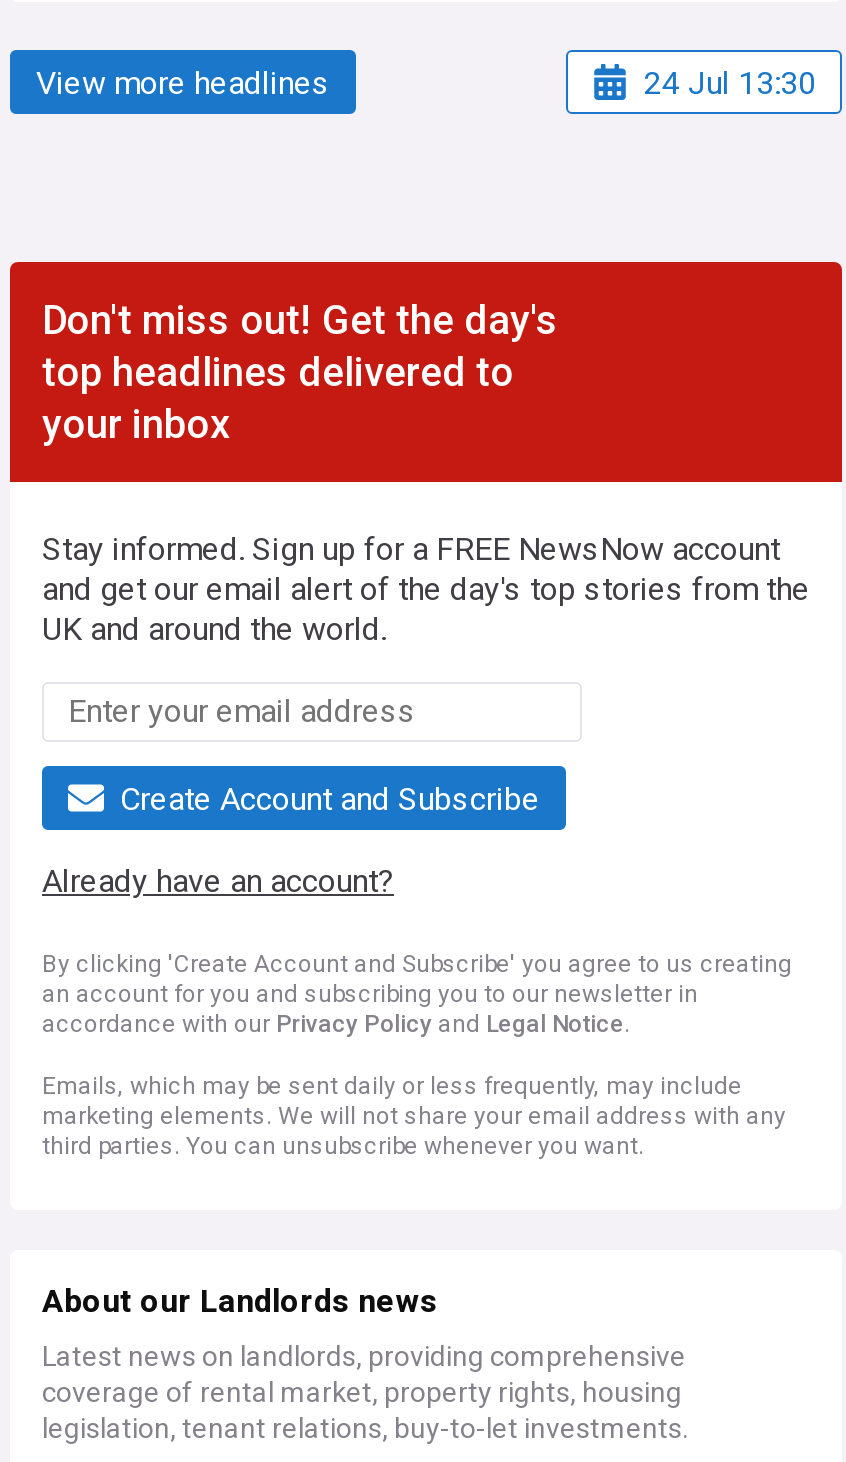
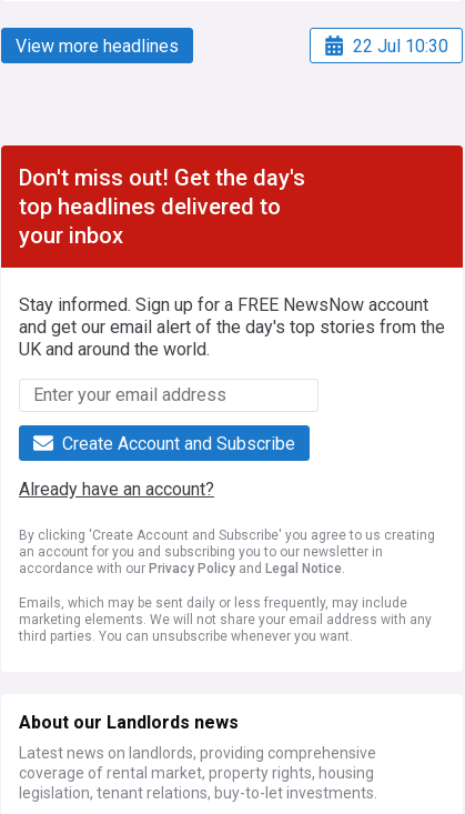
- 24 Jul 13:30
+ 22 Jul 10:30
